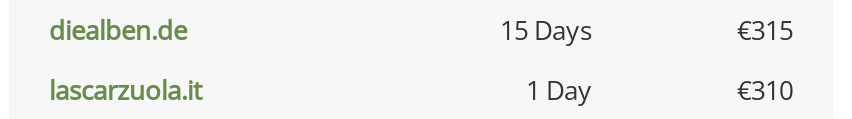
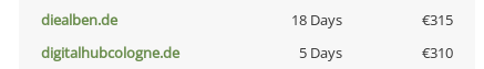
- 15 Days
+ 18 Days

- lascarzuola.it
- 1 Day
+ digitalhubcologne.de
+ 5 Days
